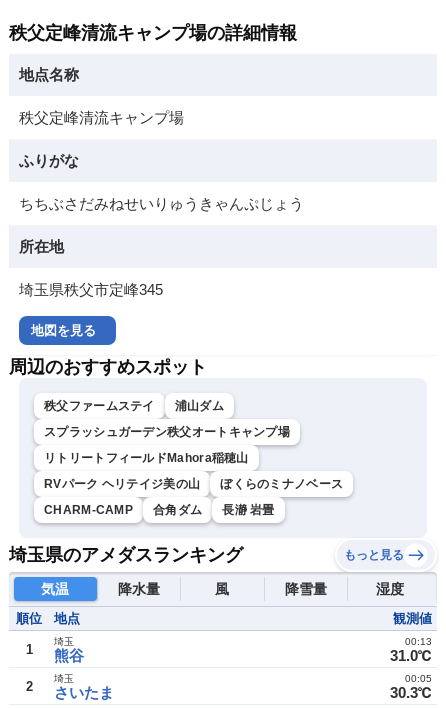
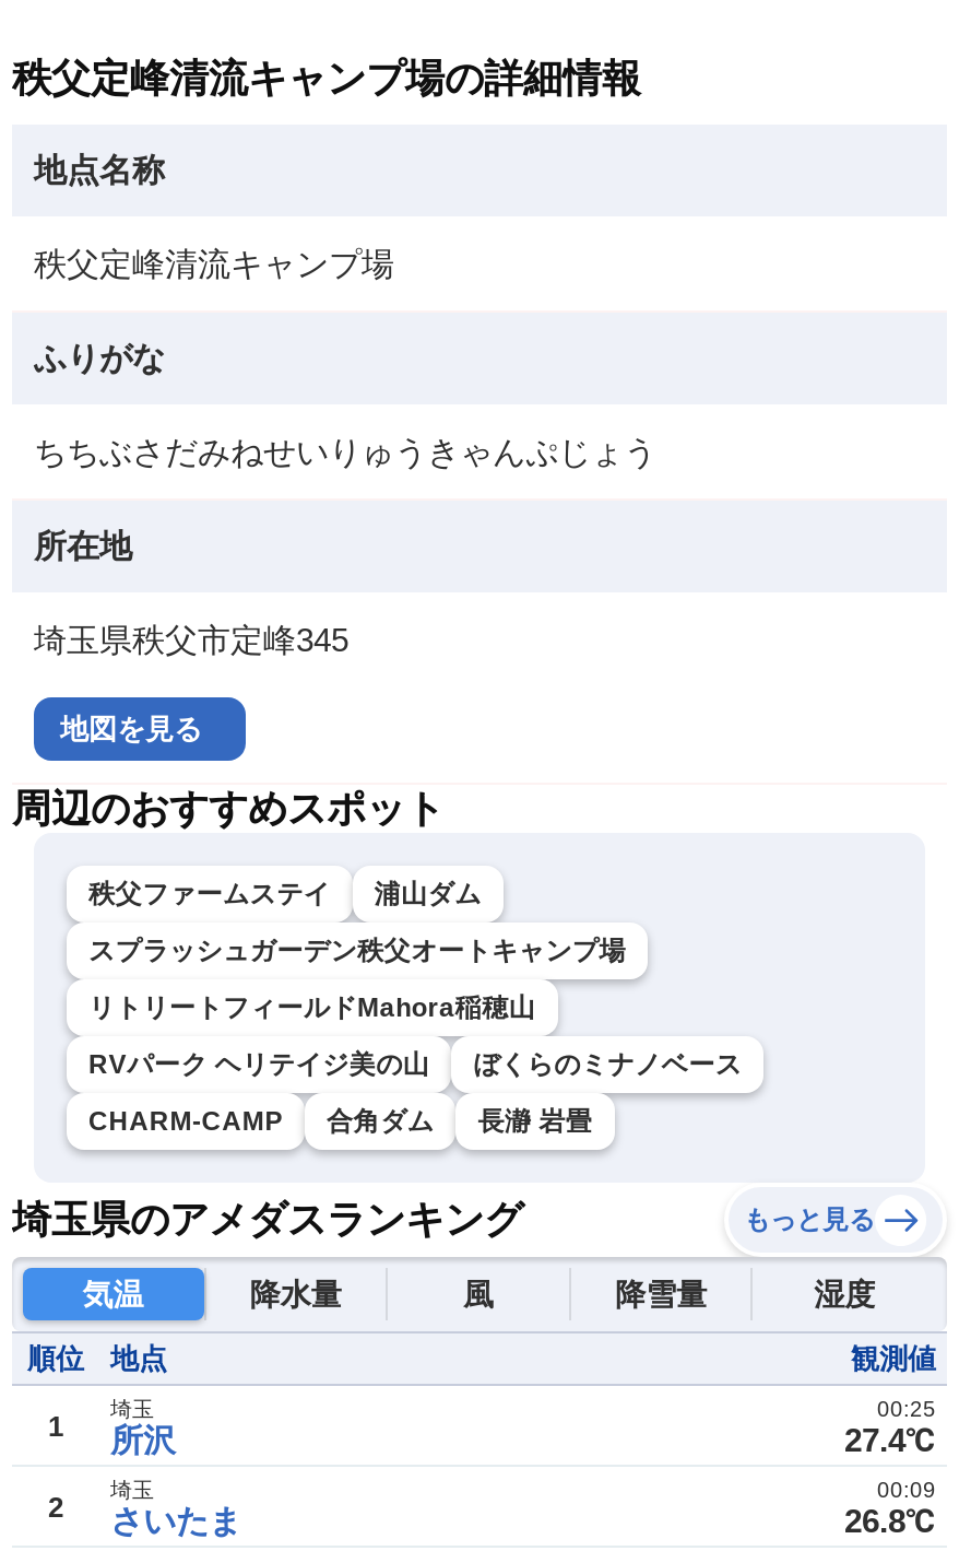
- 00:13
+ 00:25

- 熊谷
+ 所沢

- 31.0℃
+ 27.4℃

- 00:05
+ 00:09

- 30.3℃
+ 26.8℃
